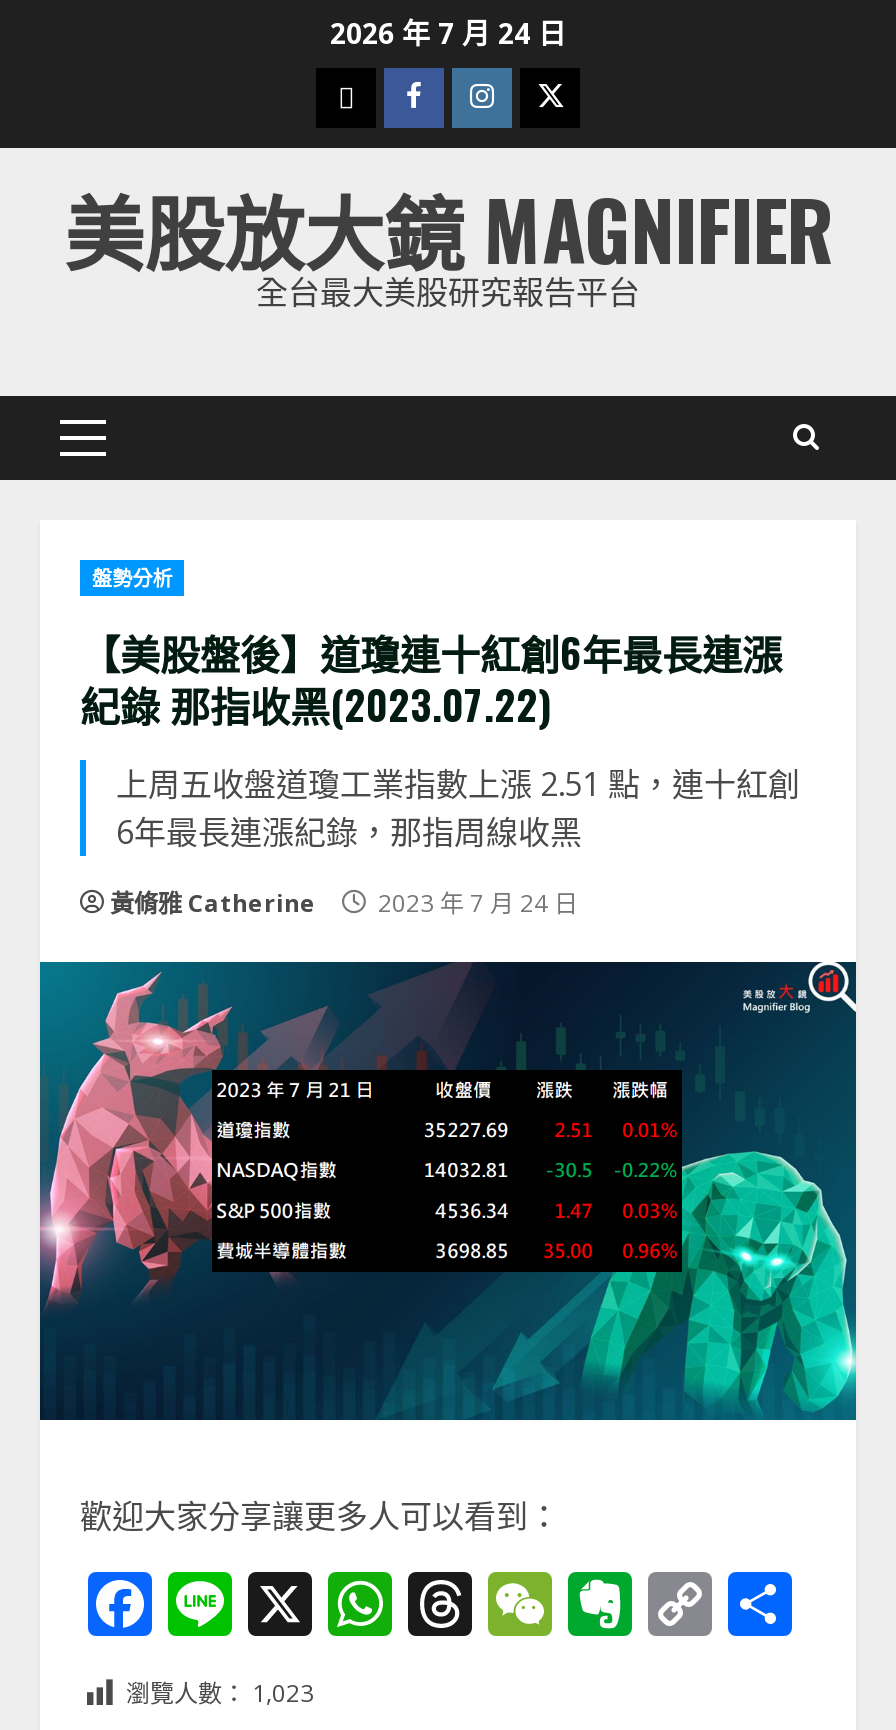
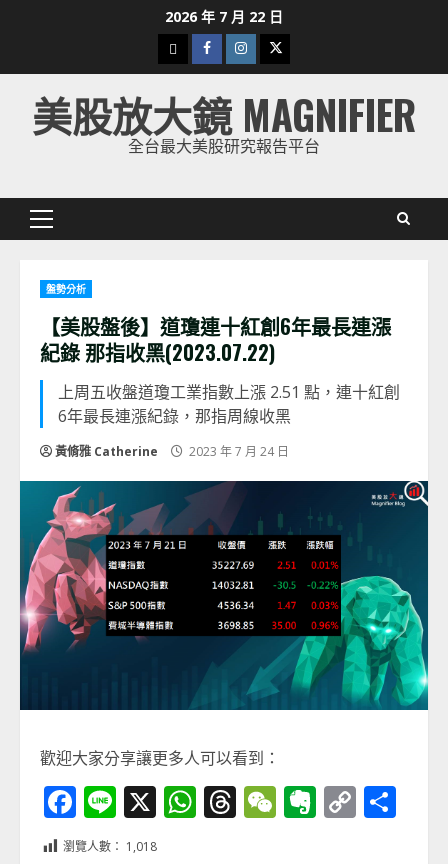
- 2026 年 7 月 24 日
+ 2026 年 7 月 22 日

- 瀏覽人數： 1,023
+ 瀏覽人數： 1,018
